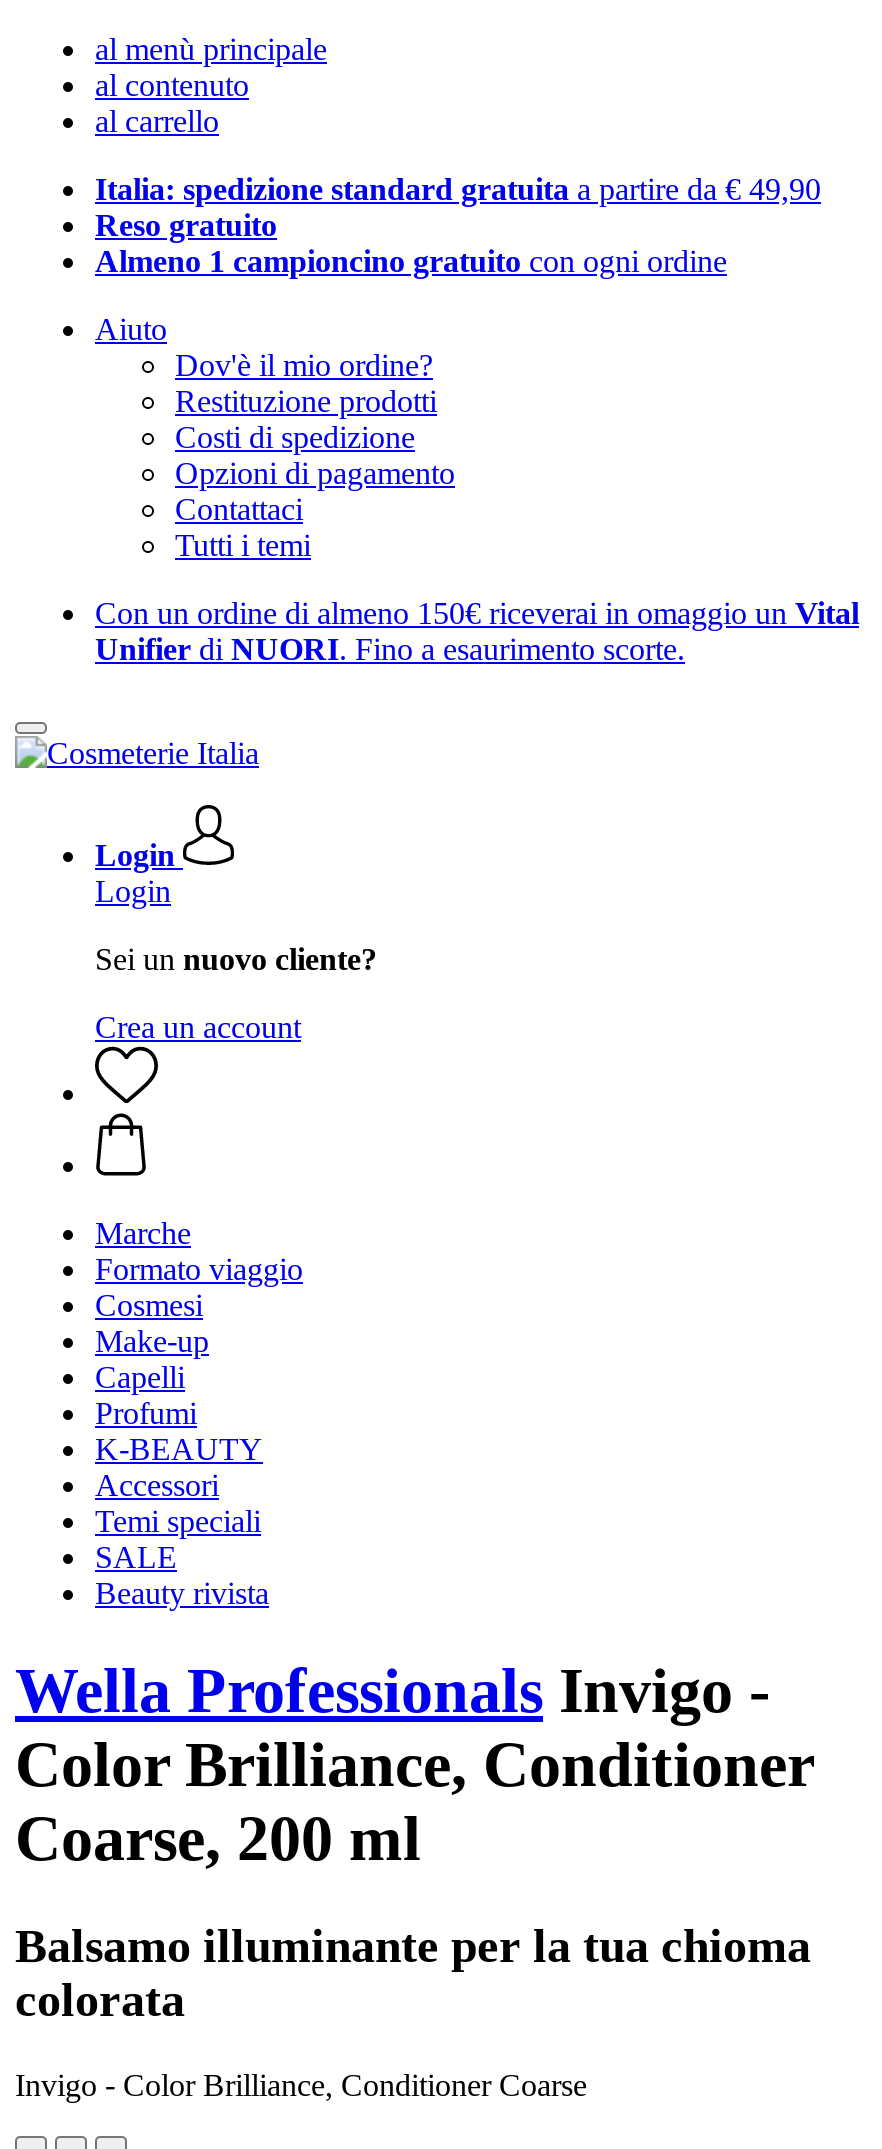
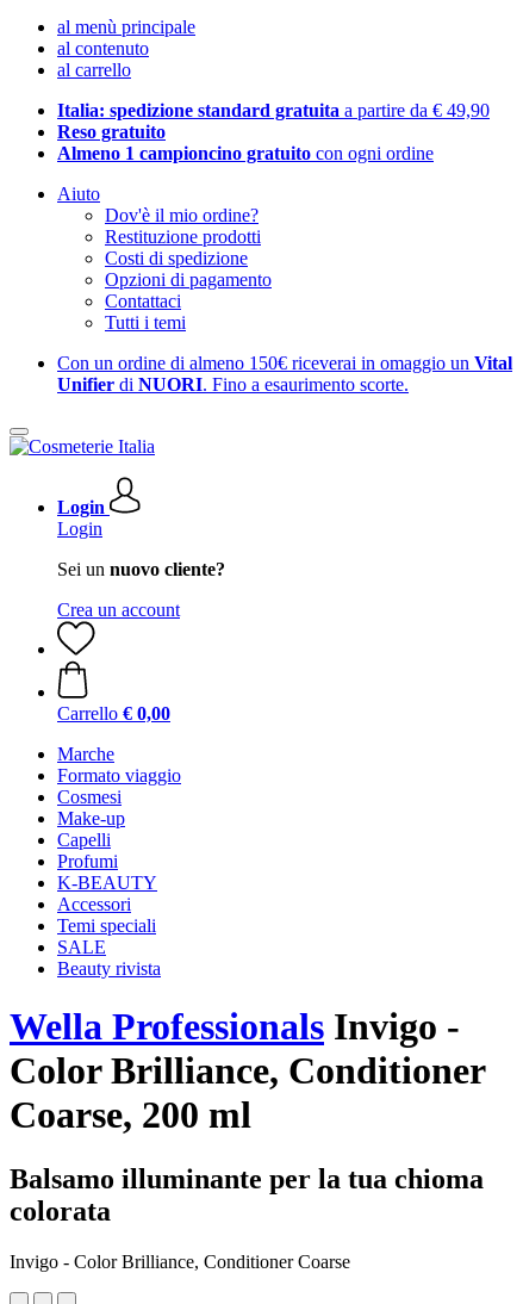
+ Carrello € 0,00
